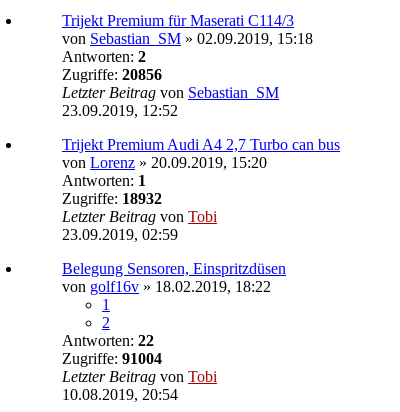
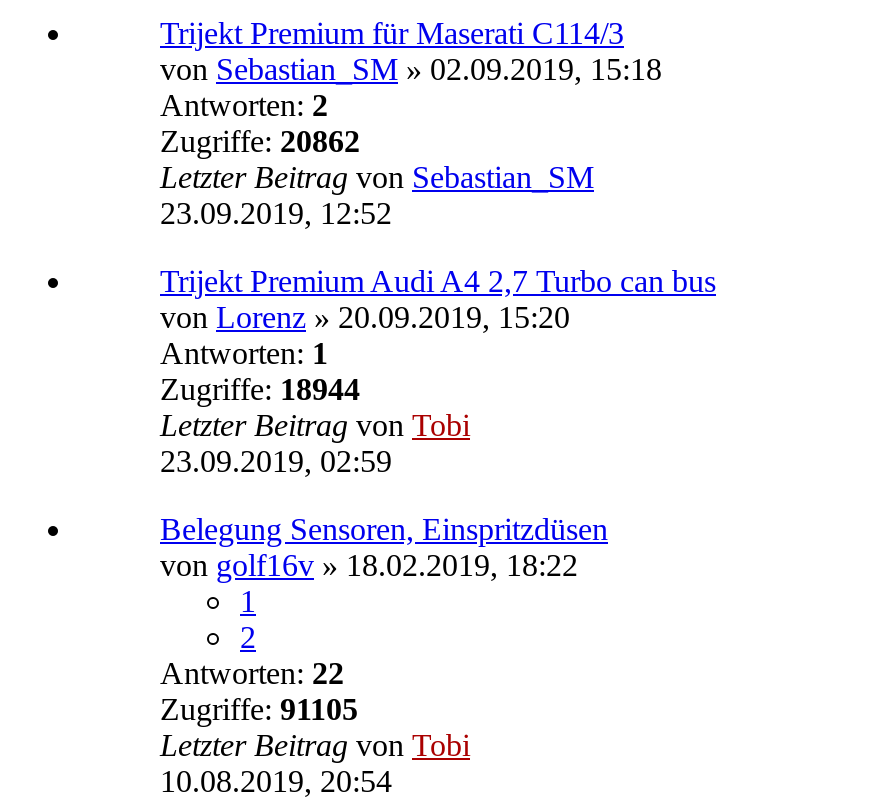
- Zugriffe: 20856
+ Zugriffe: 20862

- Zugriffe: 18932
+ Zugriffe: 18944

- Zugriffe: 91004
+ Zugriffe: 91105
